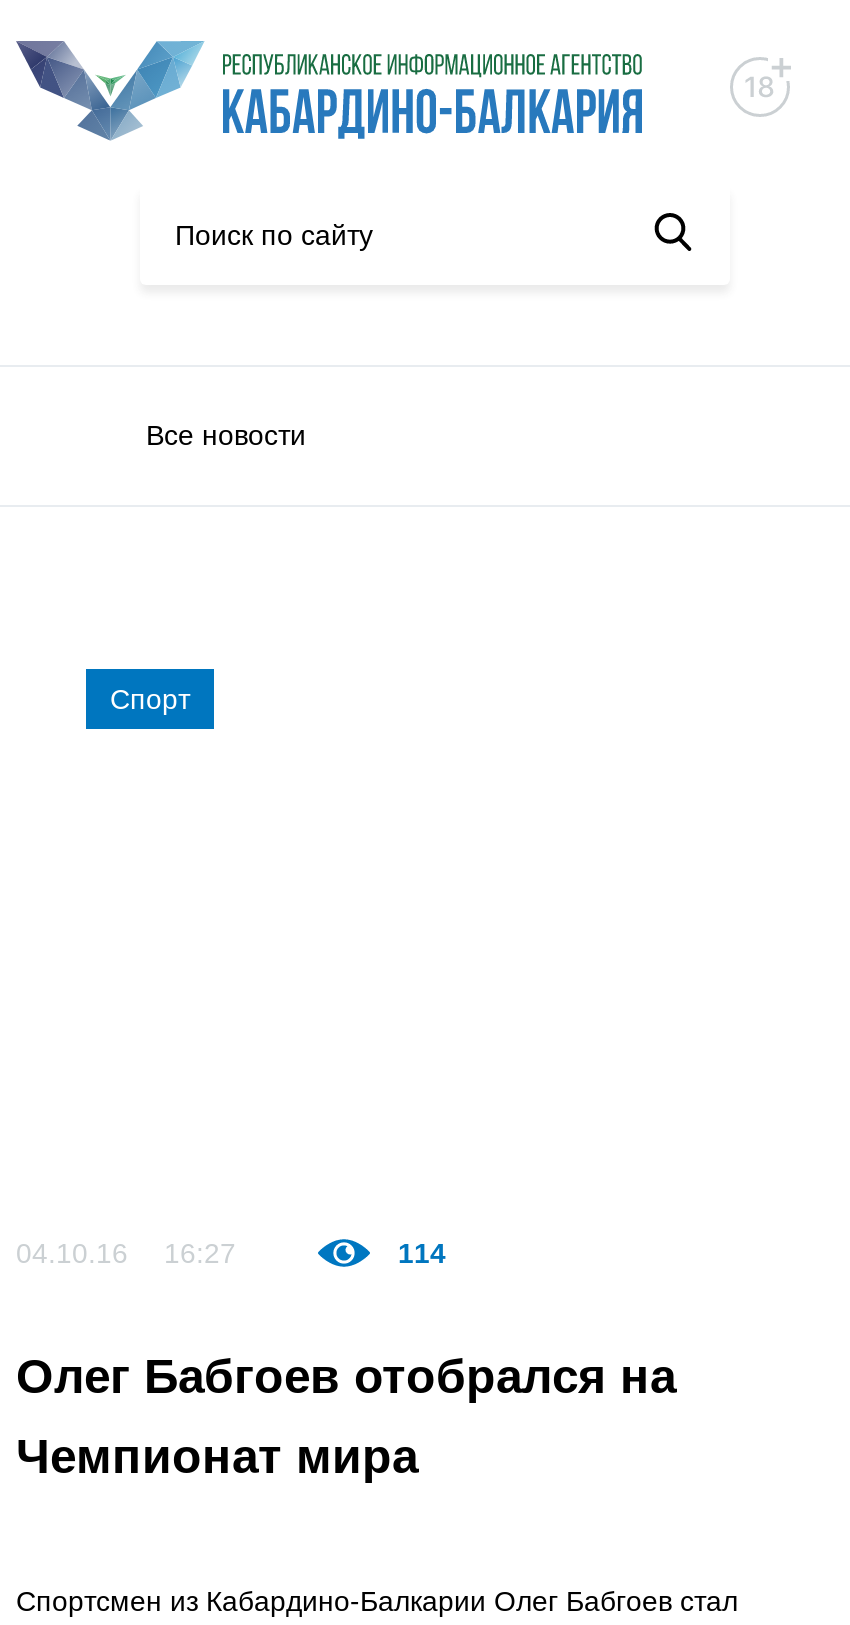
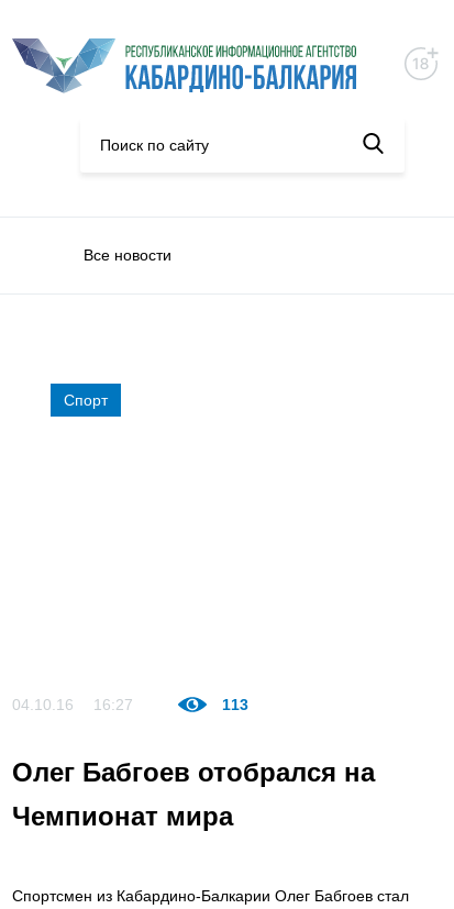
- 114
+ 113
